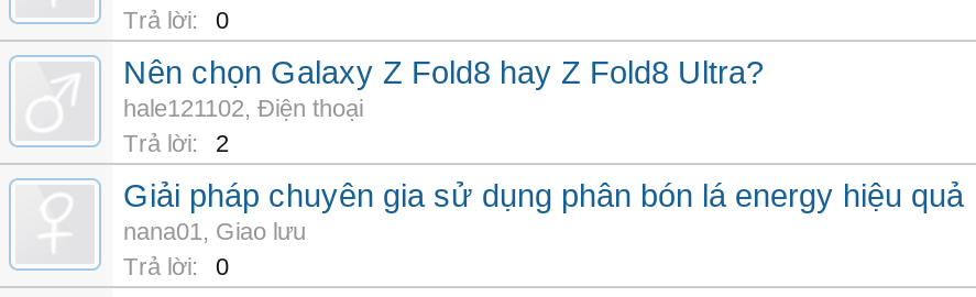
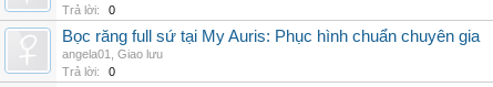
- Nên chọn Galaxy Z Fold8 hay Z Fold8 Ultra?
- hale121102, Điện thoại
- Trả lời:
- 2
- Giải pháp chuyên gia sử dụng phân bón lá energy hiệu quả
- nana01, Giao lưu
+ Bọc răng full sứ tại My Auris: Phục hình chuẩn chuyên gia
+ angela01, Giao lưu
